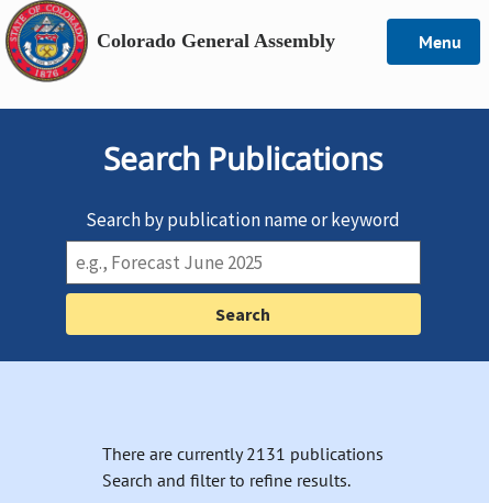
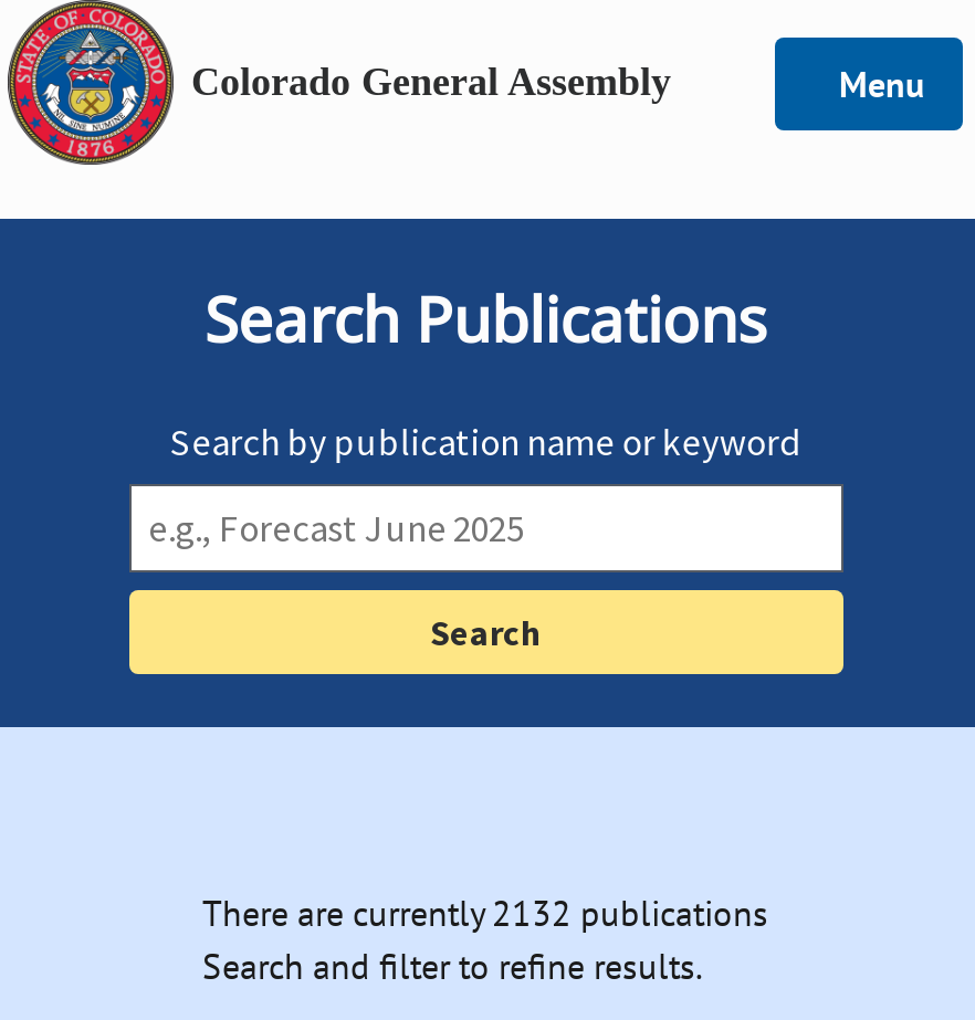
- There are currently 2131 publications
+ There are currently 2132 publications
